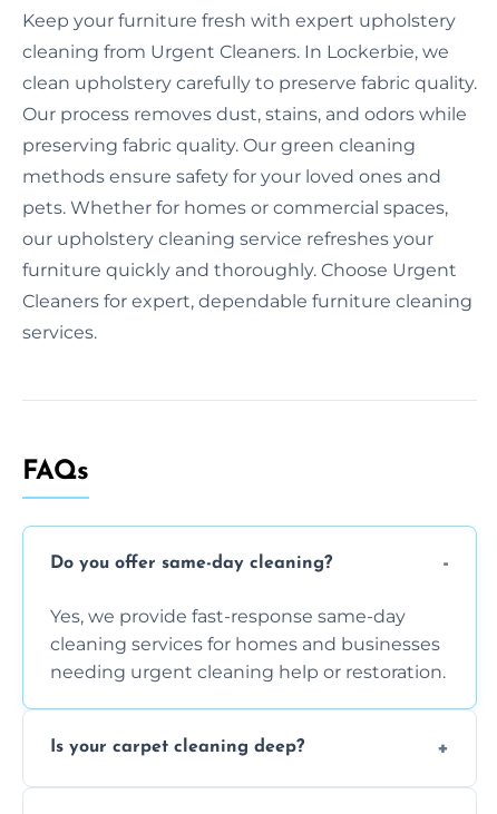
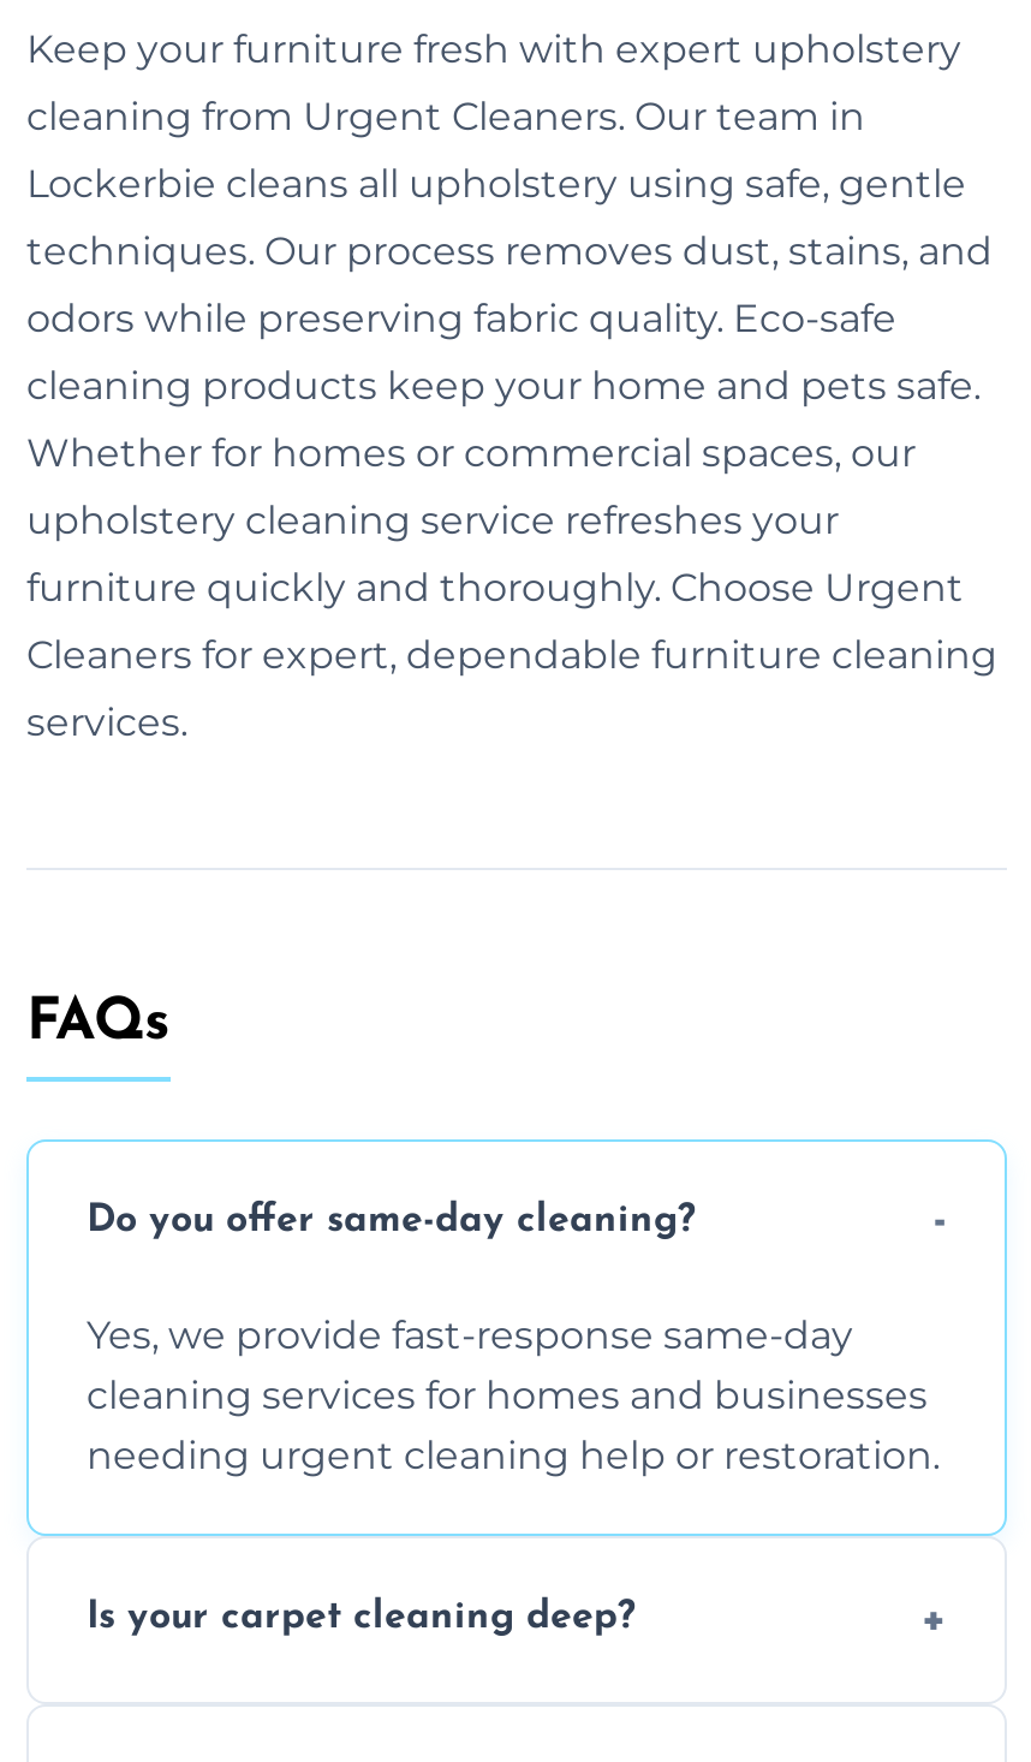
- cleaning from Urgent Cleaners. In Lockerbie, we
+ cleaning from Urgent Cleaners. Our team in

- clean upholstery carefully to preserve fabric quality.
+ Lockerbie cleans all upholstery using safe, gentle

- Our process removes dust, stains, and odors while
+ techniques. Our process removes dust, stains, and

- preserving fabric quality. Our green cleaning
+ odors while preserving fabric quality. Eco-safe

- methods ensure safety for your loved ones and
+ cleaning products keep your home and pets safe.

- pets. Whether for homes or commercial spaces,
+ Whether for homes or commercial spaces, our

- our upholstery cleaning service refreshes your
+ upholstery cleaning service refreshes your
